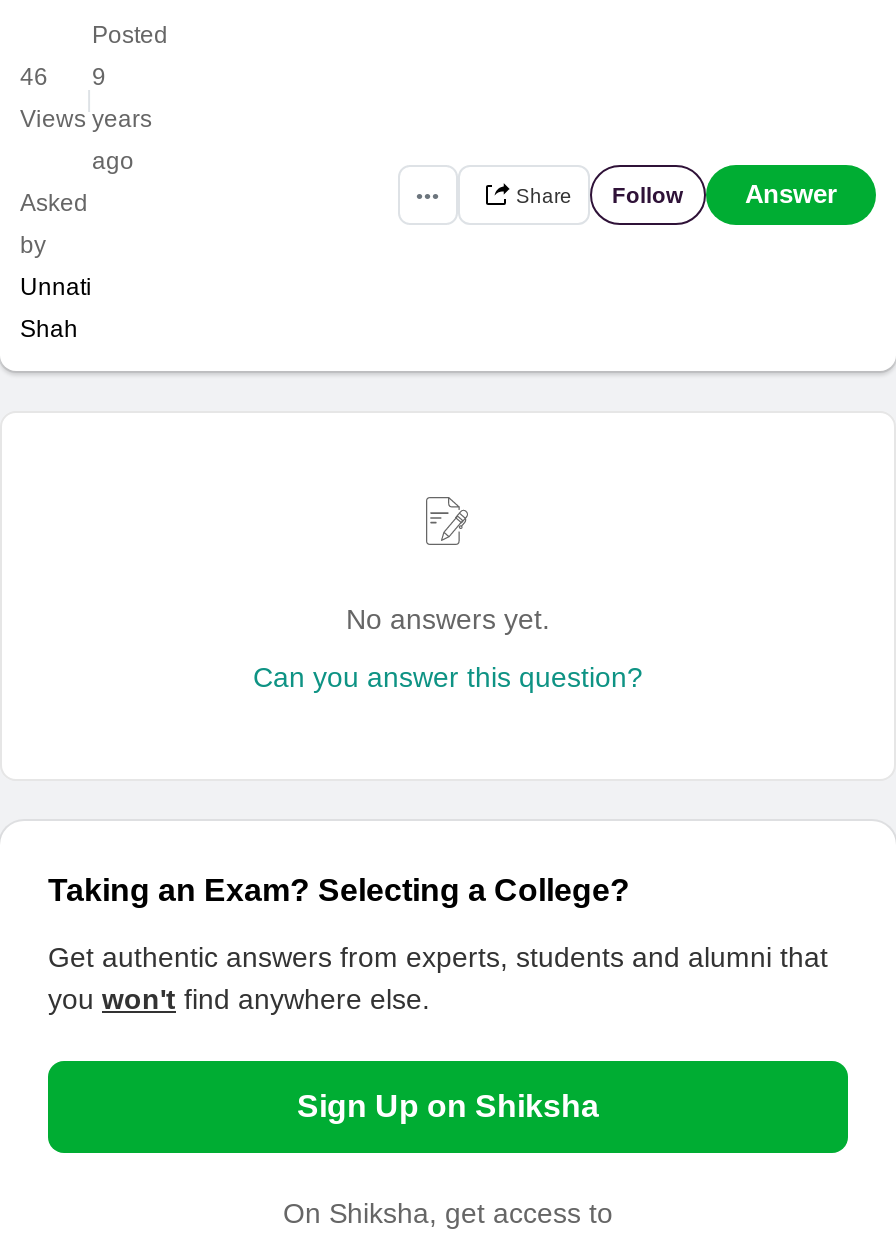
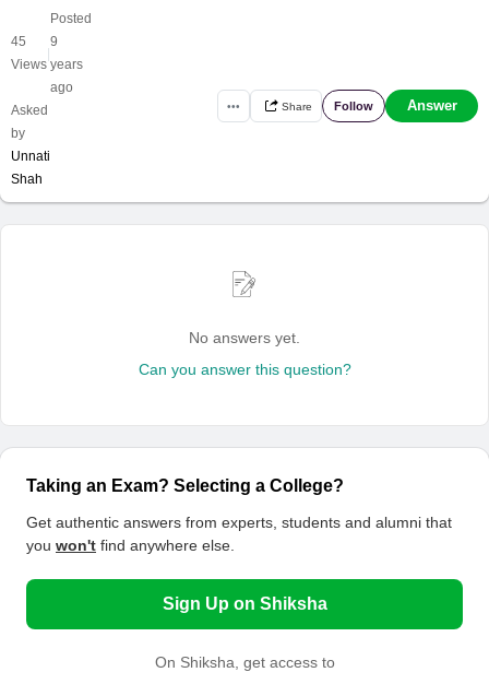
- 46 9
+ 45 9
